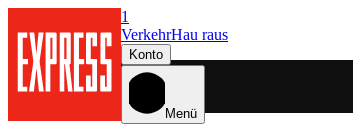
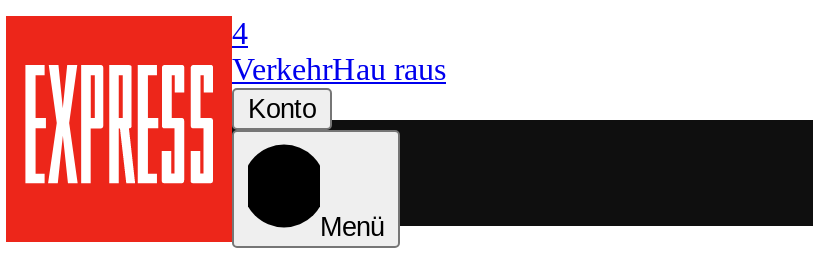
- 1
+ 4
